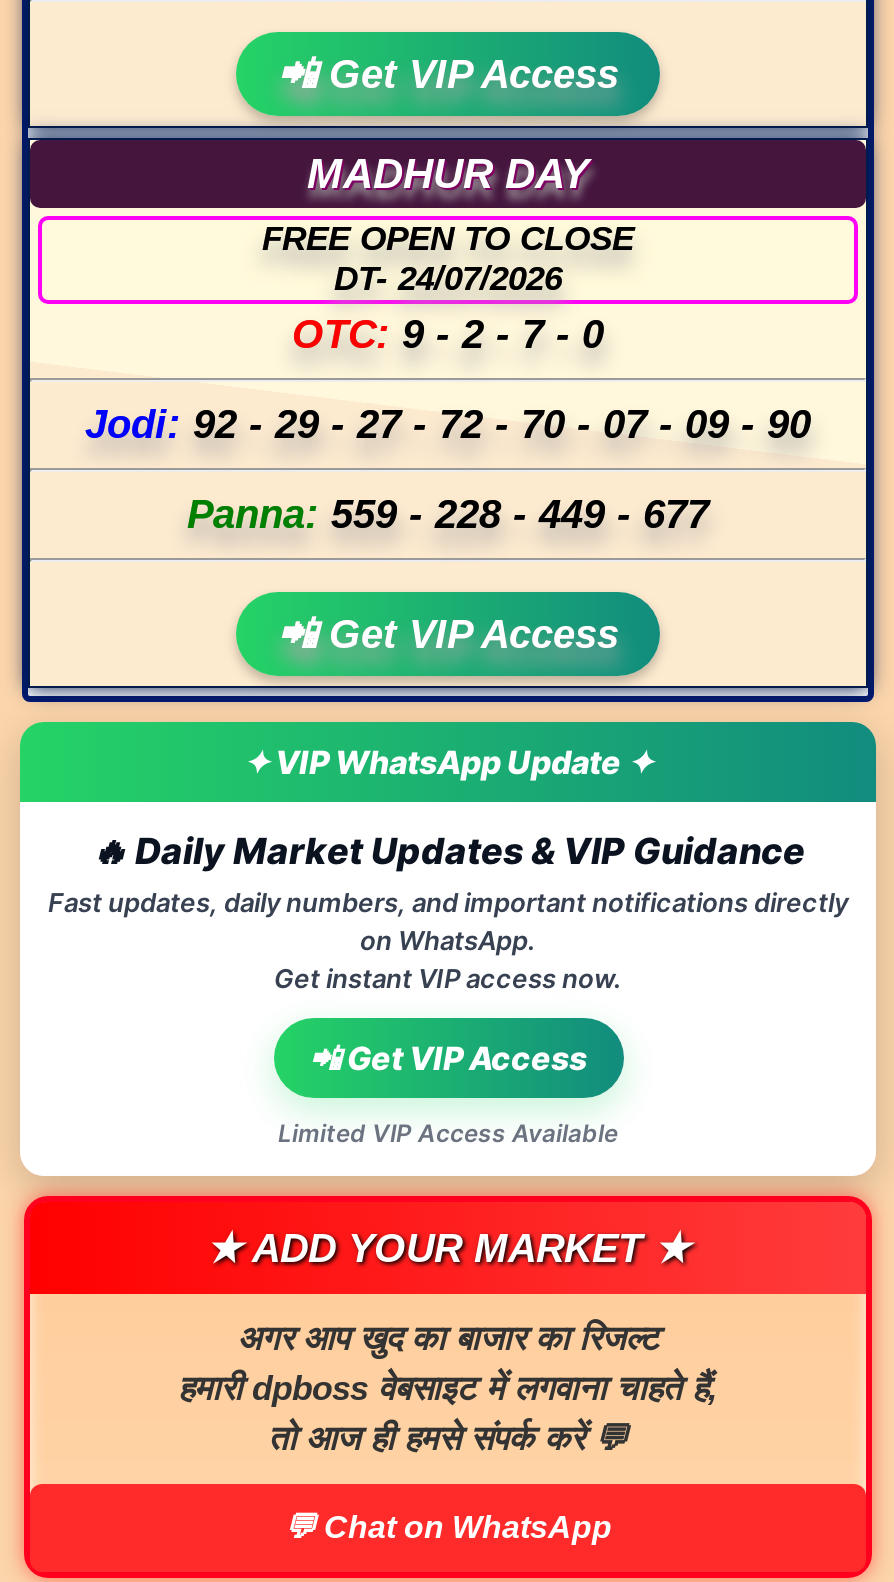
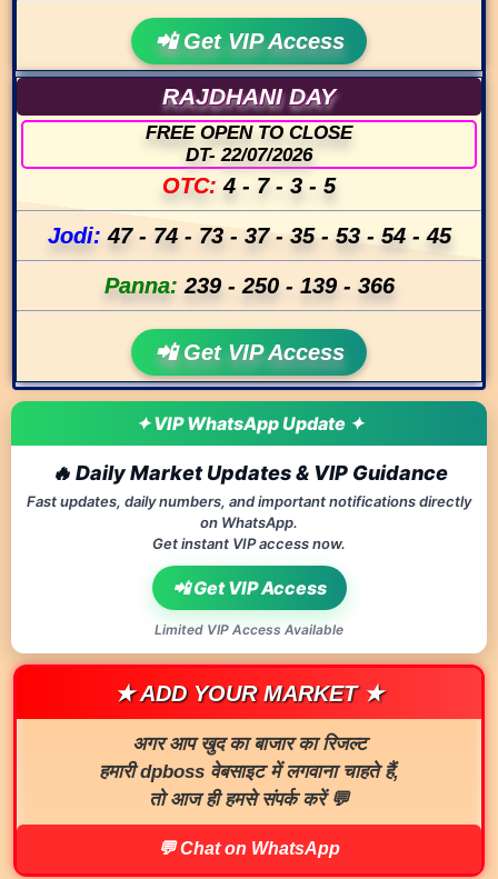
- MADHUR DAY
+ RAJDHANI DAY

- DT- 24/07/2026
+ DT- 22/07/2026

- OTC: 9 - 2 - 7 - 0
+ OTC: 4 - 7 - 3 - 5

- Jodi: 92 - 29 - 27 - 72 - 70 - 07 - 09 - 90
+ Jodi: 47 - 74 - 73 - 37 - 35 - 53 - 54 - 45

- Panna: 559 - 228 - 449 - 677
+ Panna: 239 - 250 - 139 - 366
